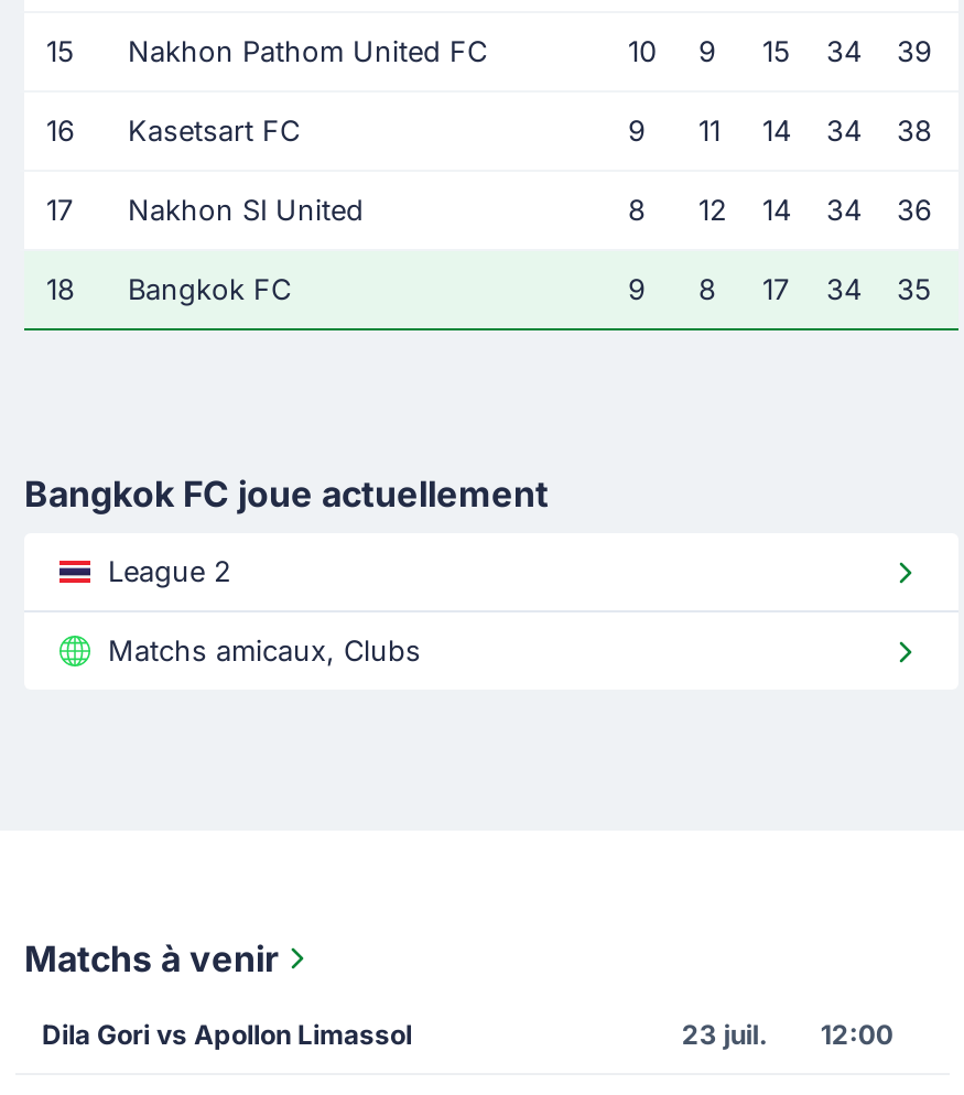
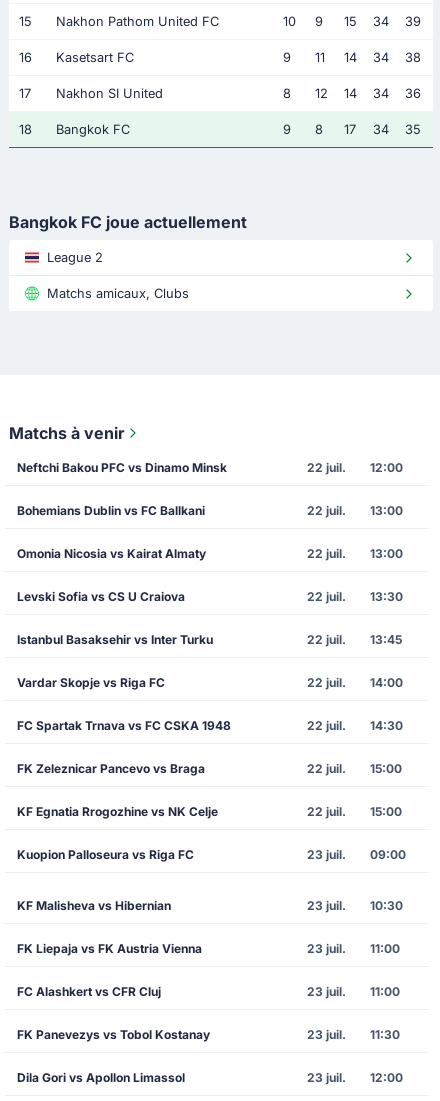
+ Neftchi Bakou PFC vs Dinamo Minsk
+ 22 juil.
+ 12:00
+ Bohemians Dublin vs FC Ballkani
+ 22 juil.
+ 13:00
+ Omonia Nicosia vs Kairat Almaty
+ 22 juil.
+ 13:00
+ Levski Sofia vs CS U Craiova
+ 22 juil.
+ 13:30
+ Istanbul Basaksehir vs Inter Turku
+ 22 juil.
+ 13:45
+ Vardar Skopje vs Riga FC
+ 22 juil.
+ 14:00
+ FC Spartak Trnava vs FC CSKA 1948
+ 22 juil.
+ 14:30
+ FK Zeleznicar Pancevo vs Braga
+ 22 juil.
+ 15:00
+ KF Egnatia Rrogozhine vs NK Celje
+ 22 juil.
+ 15:00
+ Kuopion Palloseura vs Riga FC
+ 23 juil.
+ 09:00
+ KF Malisheva vs Hibernian
+ 23 juil.
+ 10:30
+ FK Liepaja vs FK Austria Vienna
+ 23 juil.
+ 11:00
+ FC Alashkert vs CFR Cluj
+ 23 juil.
+ 11:00
+ FK Panevezys vs Tobol Kostanay
+ 23 juil.
+ 11:30
